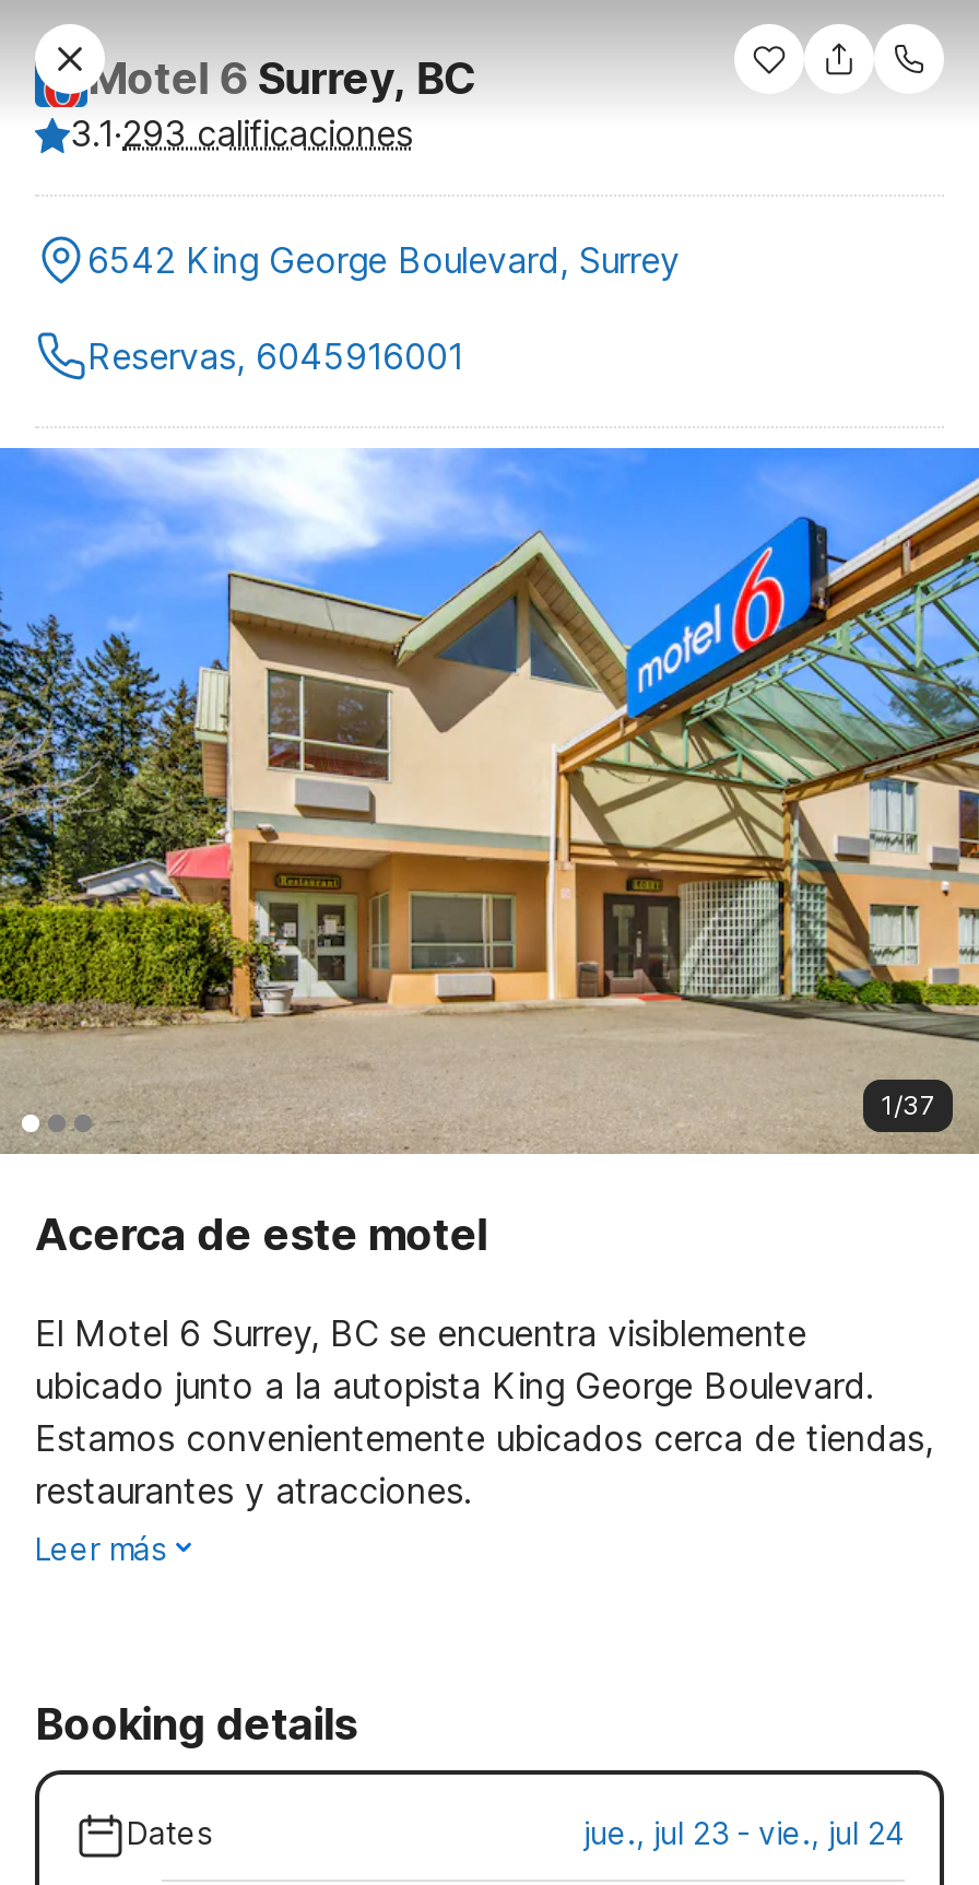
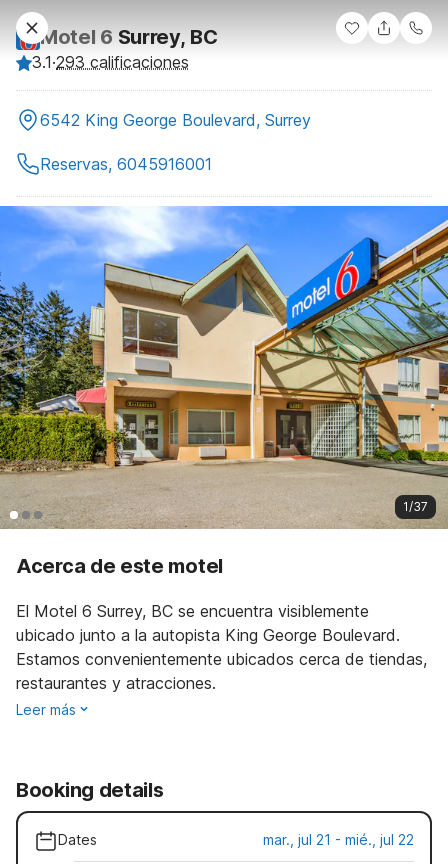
- jue., jul 23 - vie., jul 24
+ mar., jul 21 - mié., jul 22
